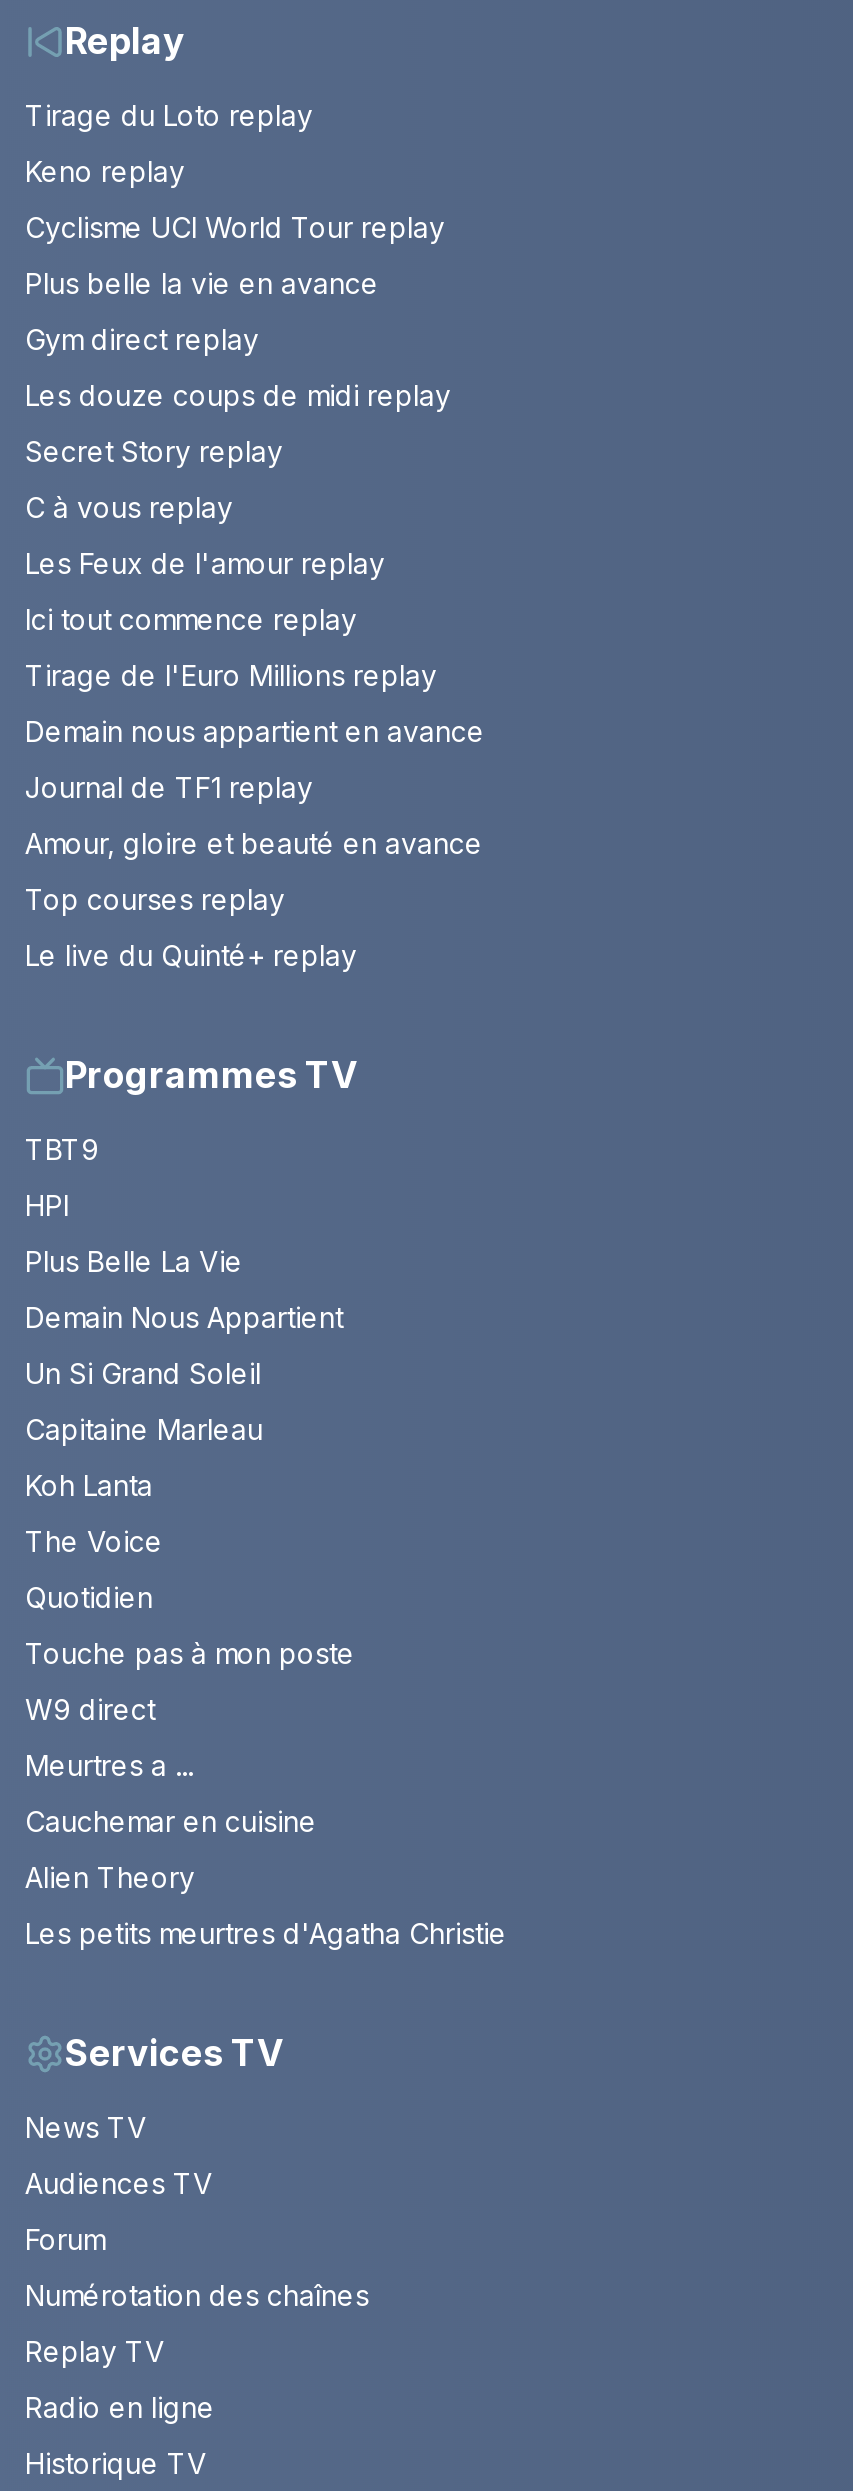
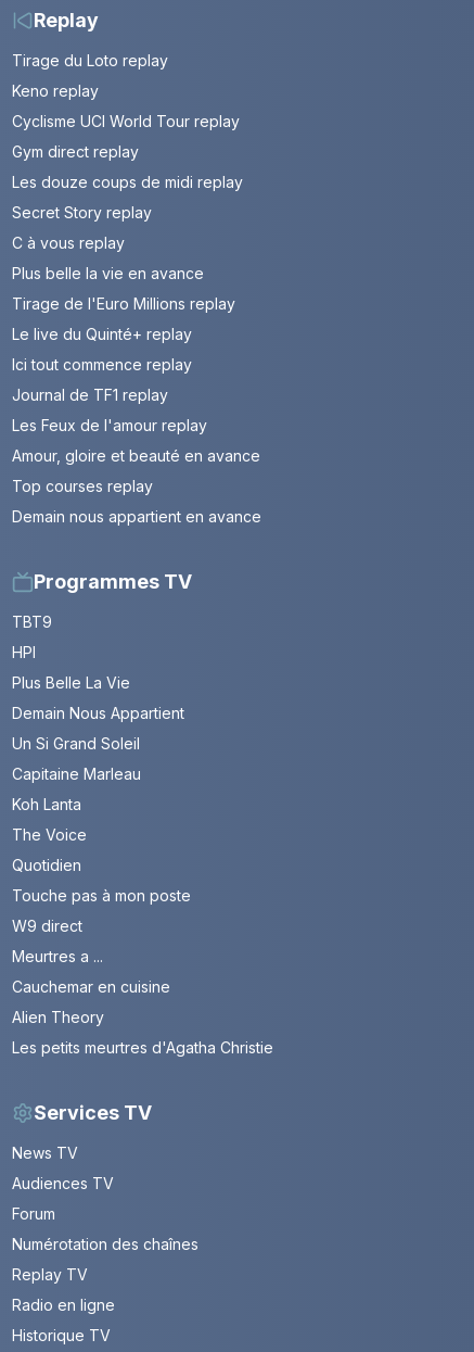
moved down: Plus belle la vie en avance

moved up: Gym direct replay | Les douze coups de midi replay | Secret Story replay | C à vous replay

moved down: Les Feux de l'amour replay

moved down: Ici tout commence replay

moved up: Tirage de l'Euro Millions replay

moved down: Demain nous appartient en avance

moved up: Journal de TF1 replay

moved up: Le live du Quinté+ replay
